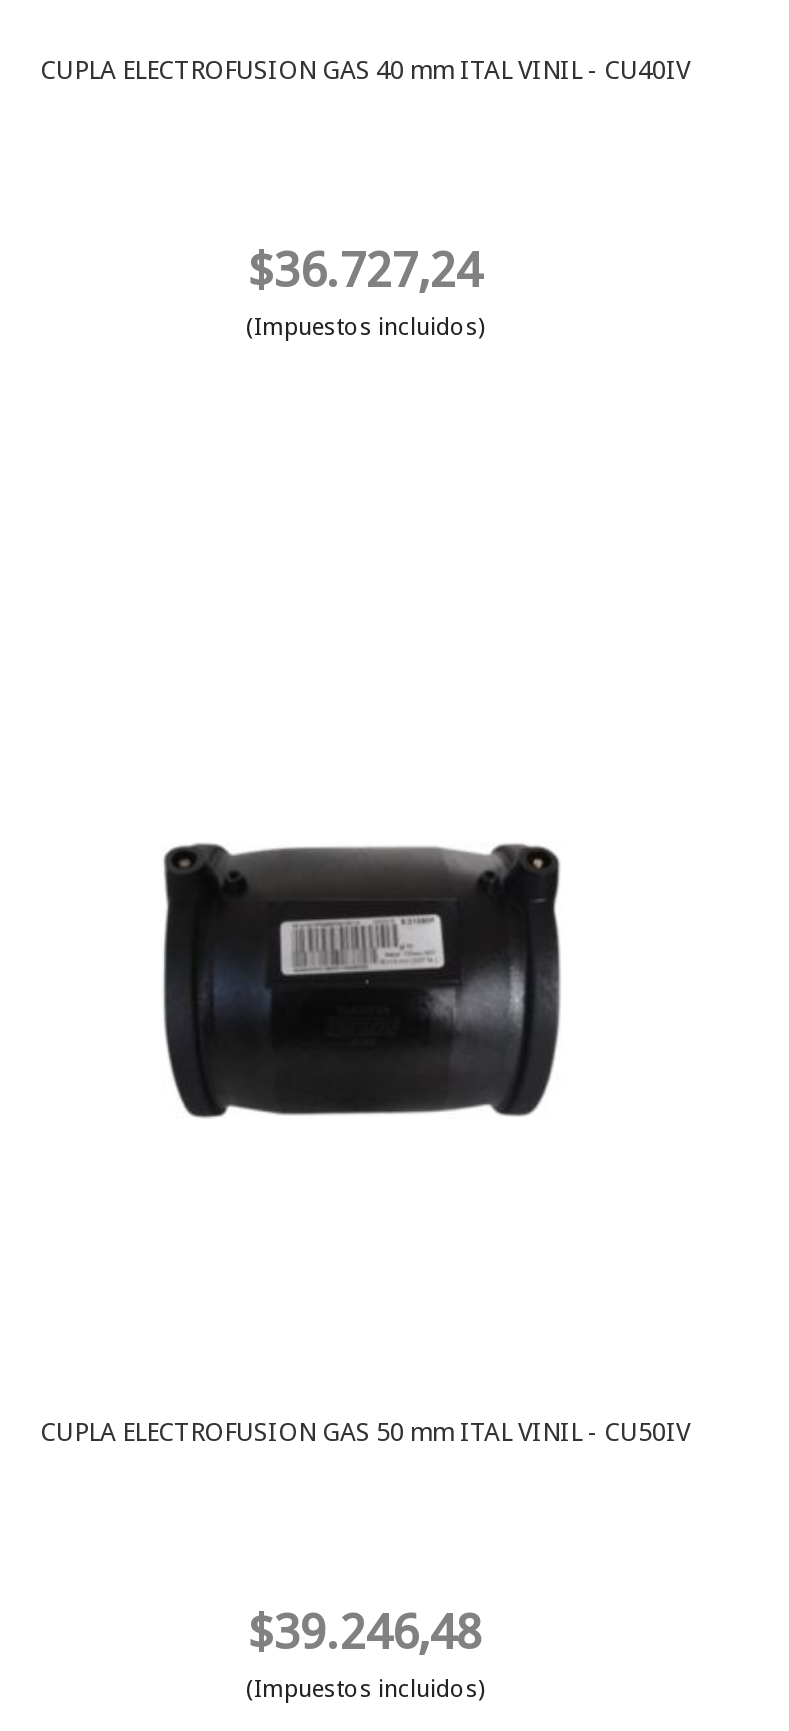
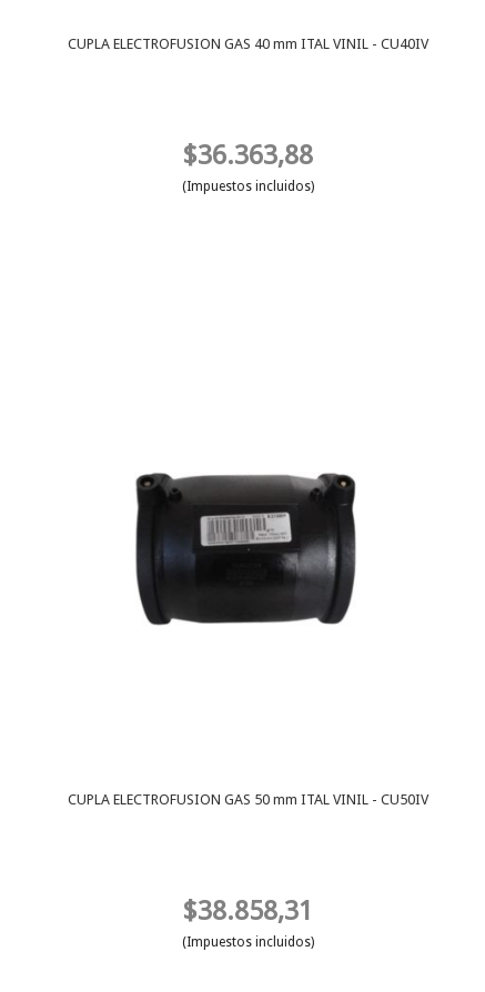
- $36.727,24
+ $36.363,88

- $39.246,48
+ $38.858,31
